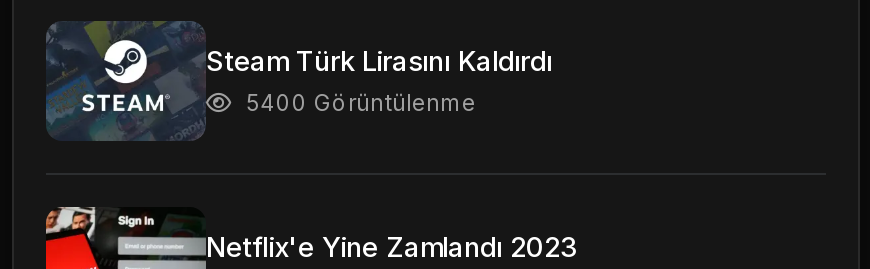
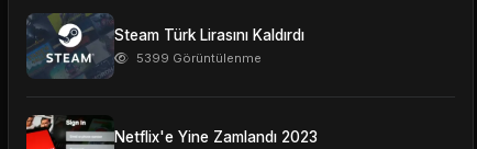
- 5400 Görüntülenme
+ 5399 Görüntülenme
